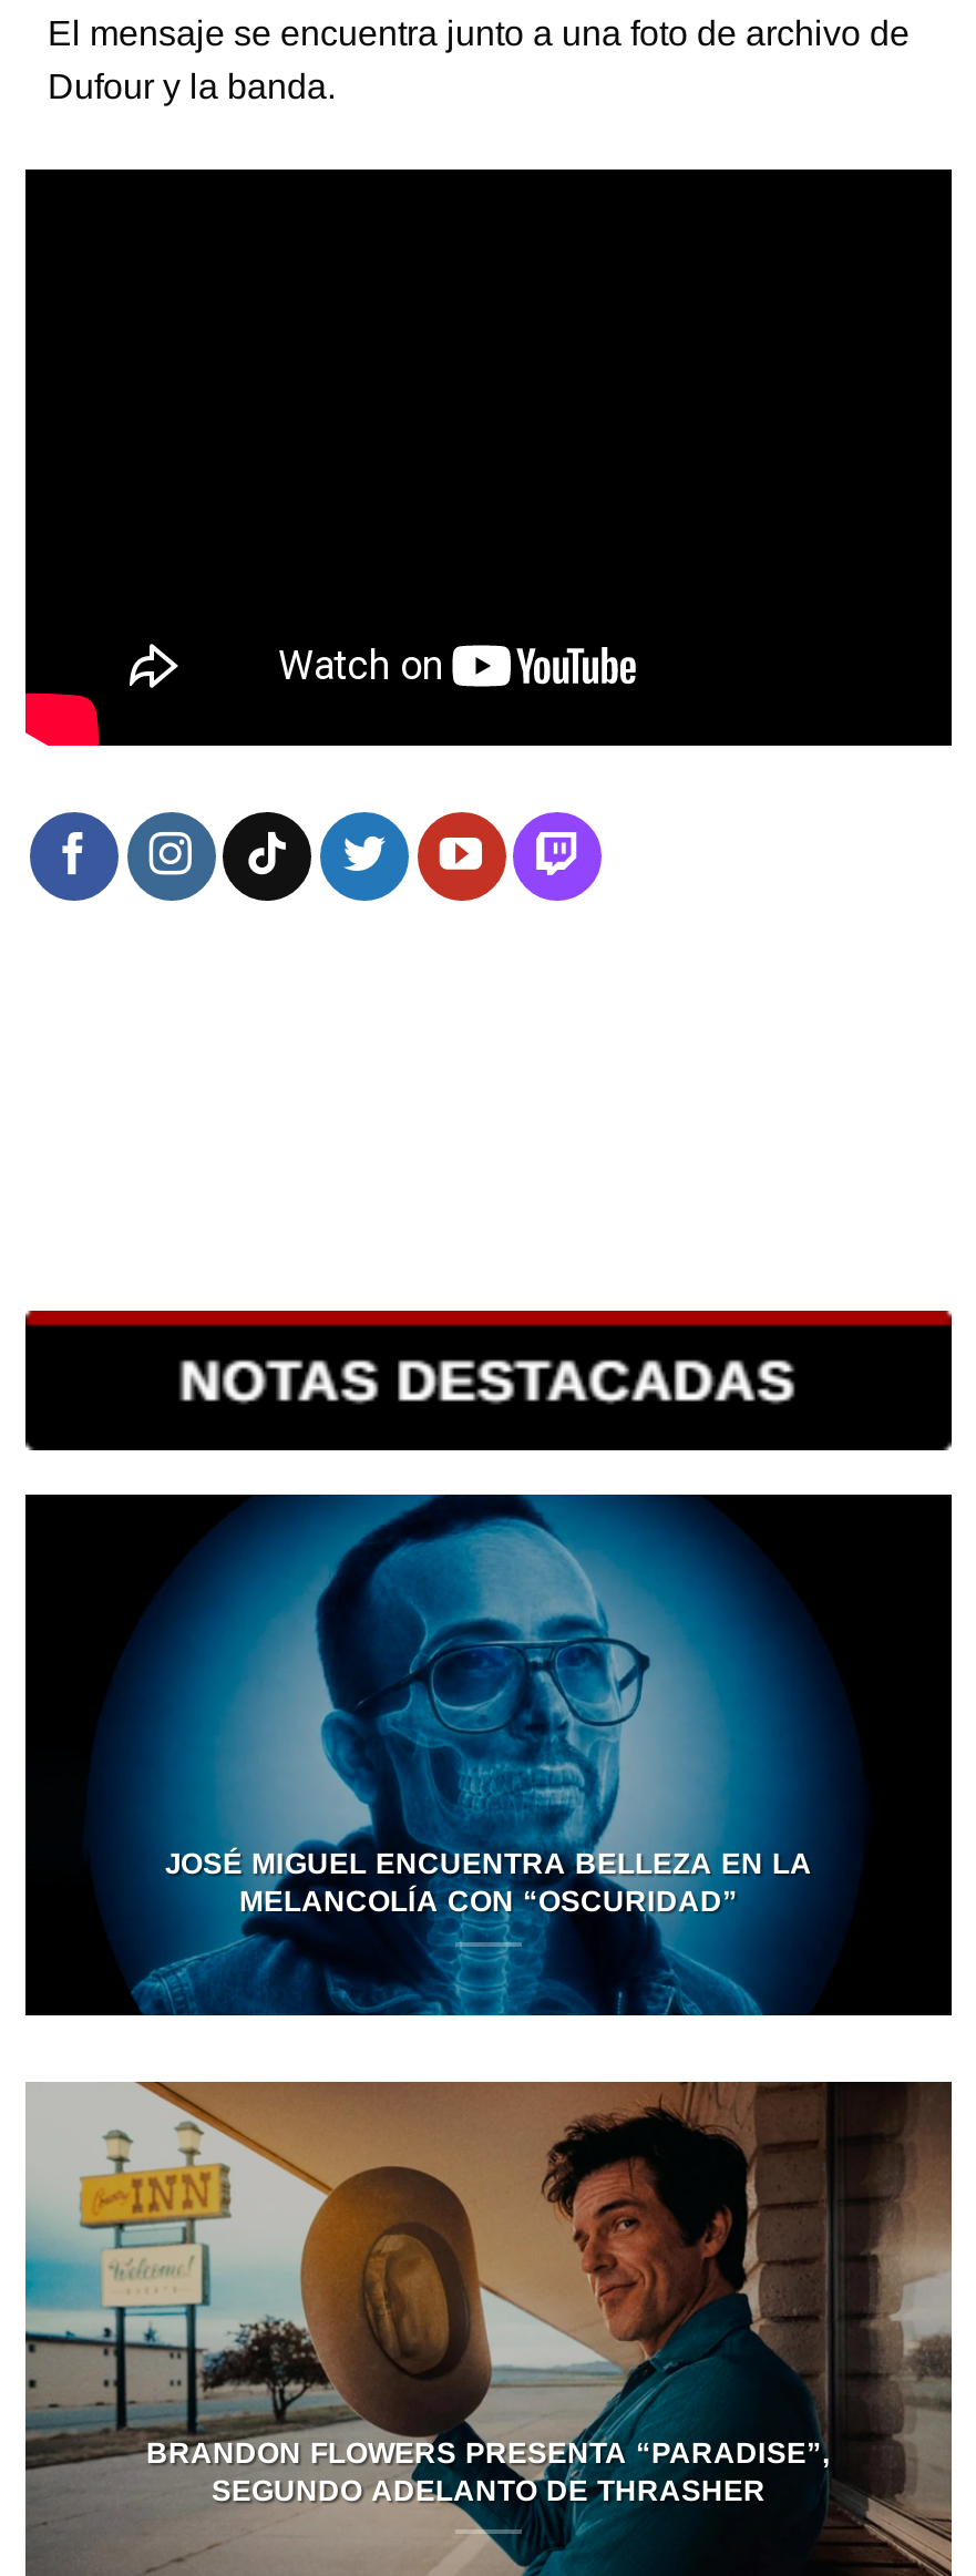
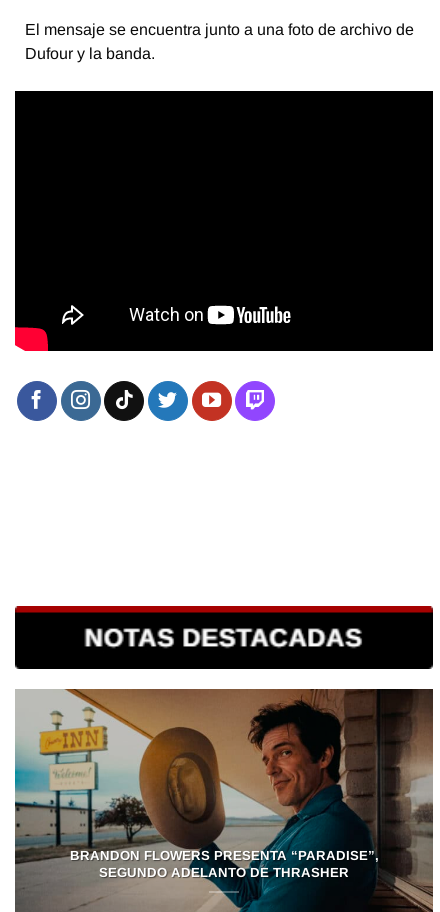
- [image]
- JOSÉ MIGUEL ENCUENTRA BELLEZA EN LA
- MELANCOLÍA CON “OSCURIDAD”
